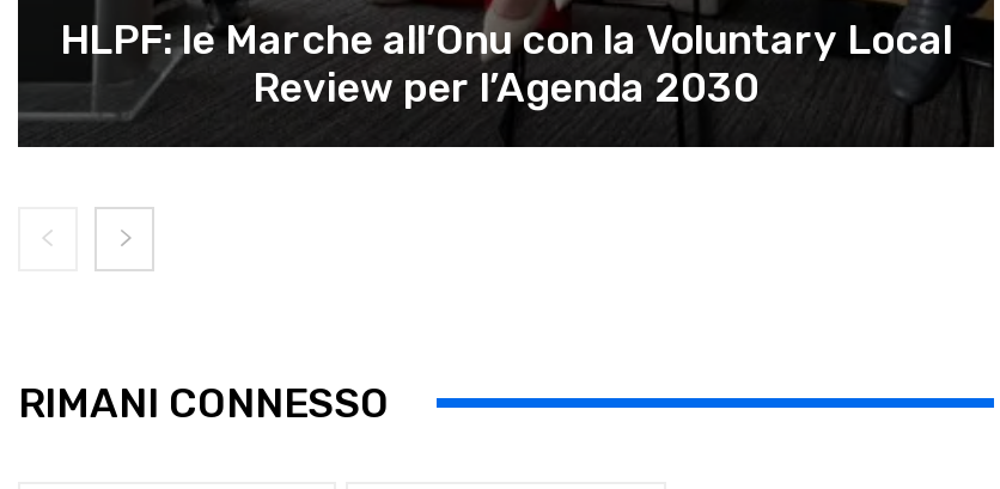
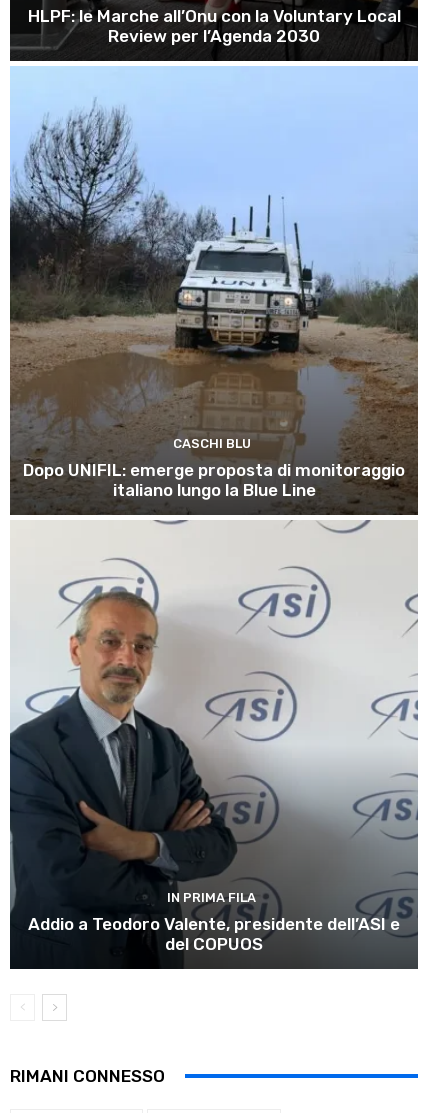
+ [image]
+ CASCHI BLU
+ Dopo UNIFIL: emerge proposta di monitoraggio
+ italiano lungo la Blue Line

+ [image]
+ IN PRIMA FILA
+ Addio a Teodoro Valente, presidente dell’ASI e
+ del COPUOS
